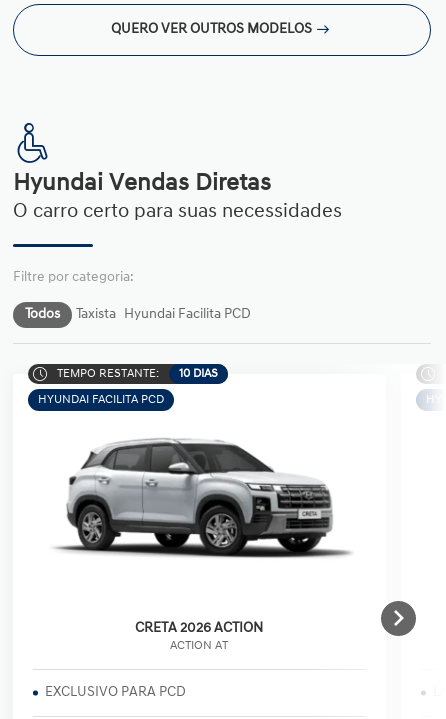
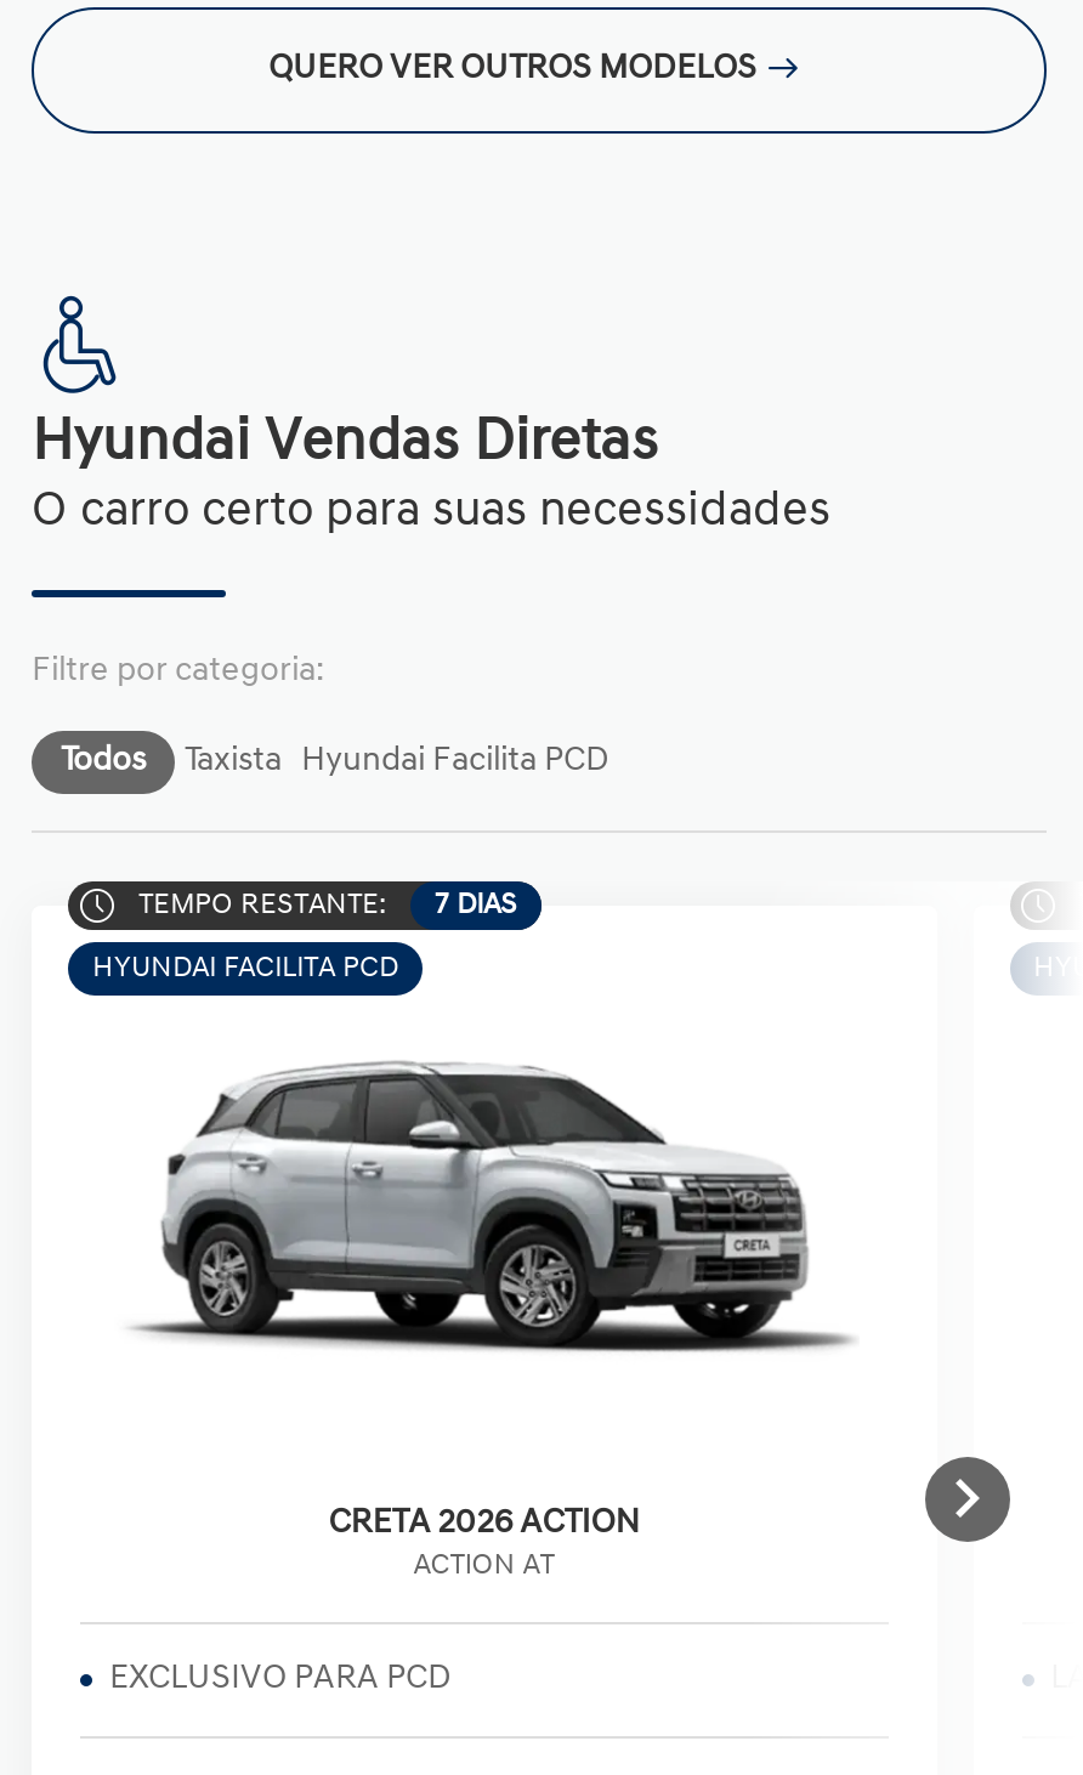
- TEMPO RESTANTE: 10 DIAS
+ TEMPO RESTANTE: 7 DIAS
